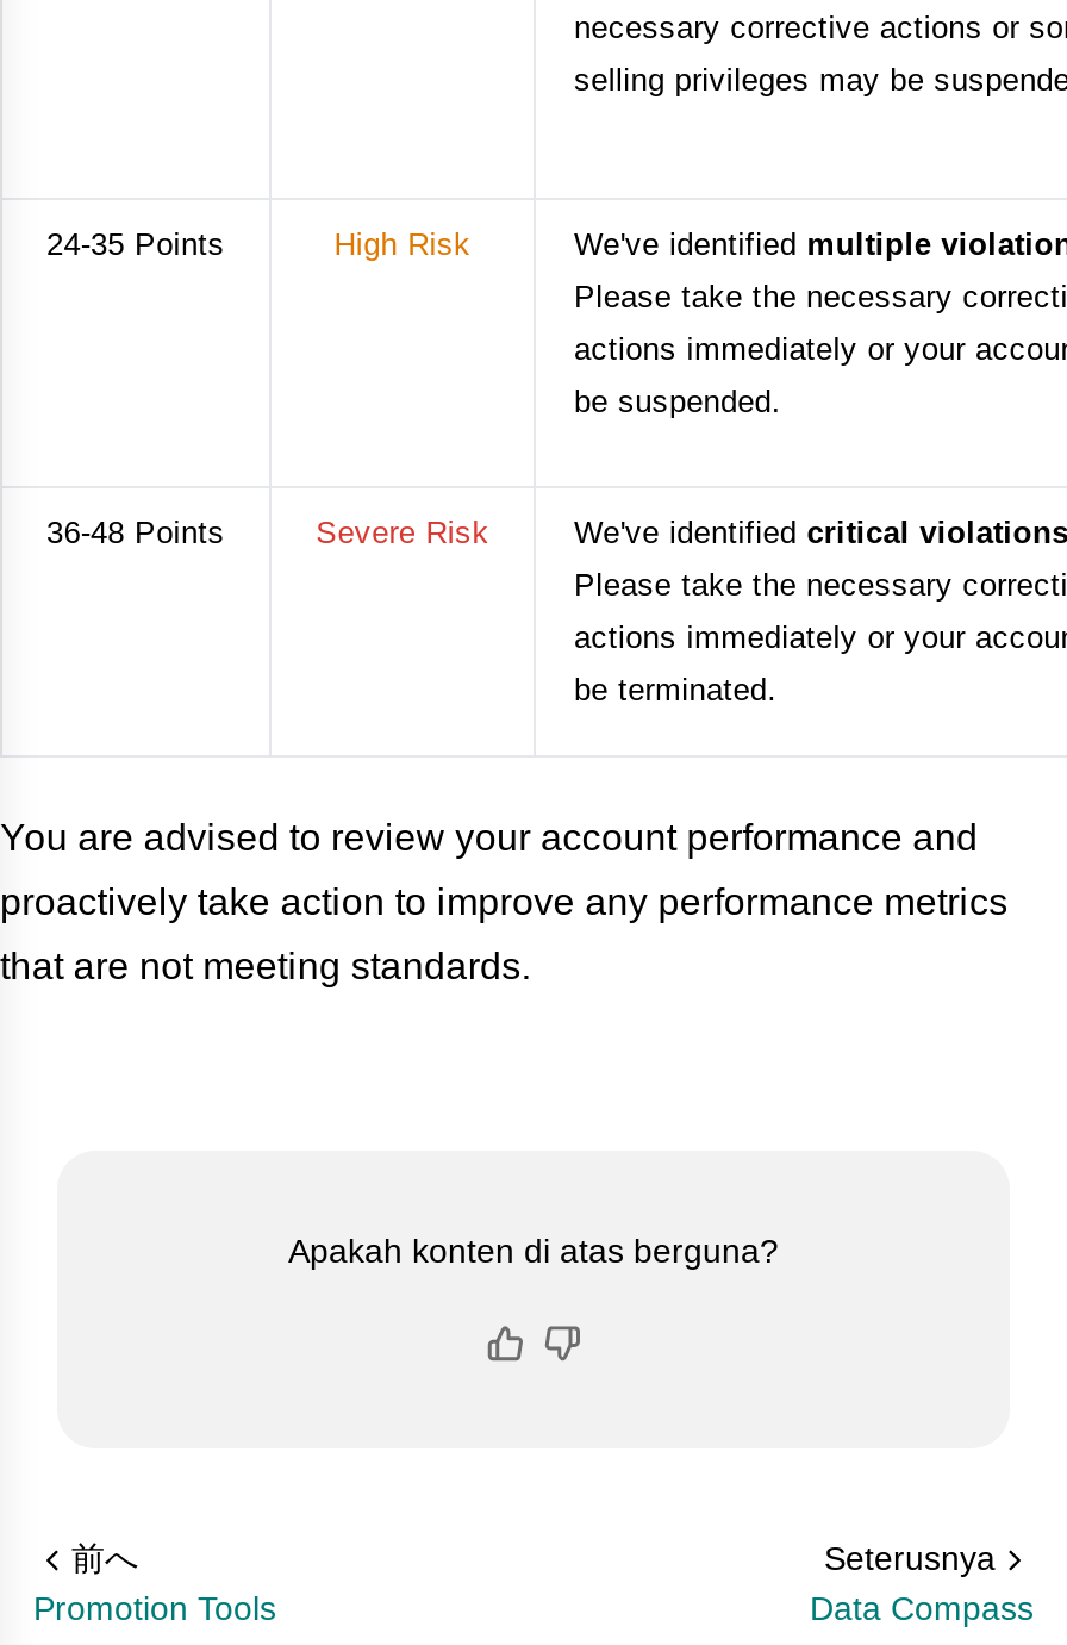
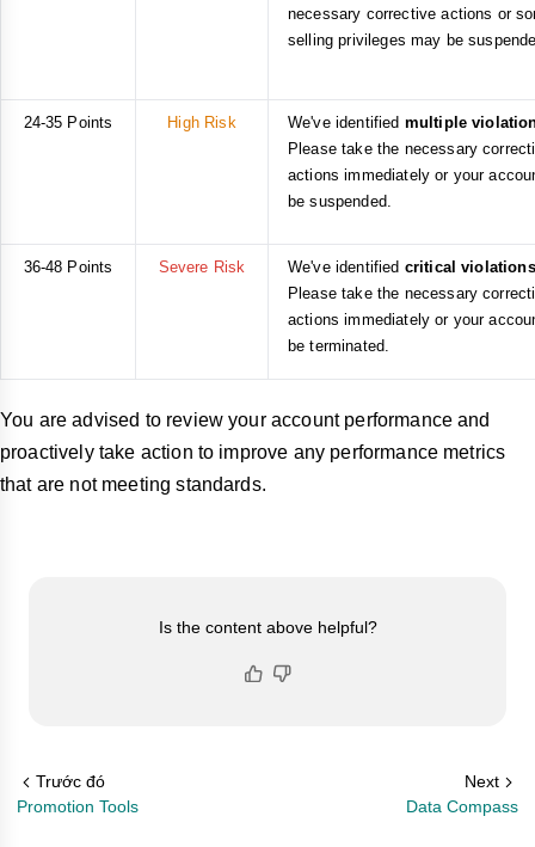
- Apakah konten di atas berguna?
+ Is the content above helpful?

- 前へ
+ Trước đó

- Seterusnya
+ Next
